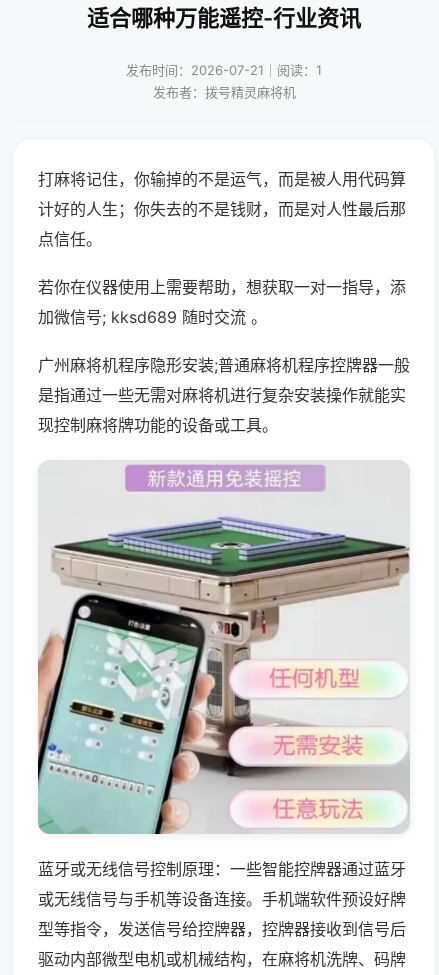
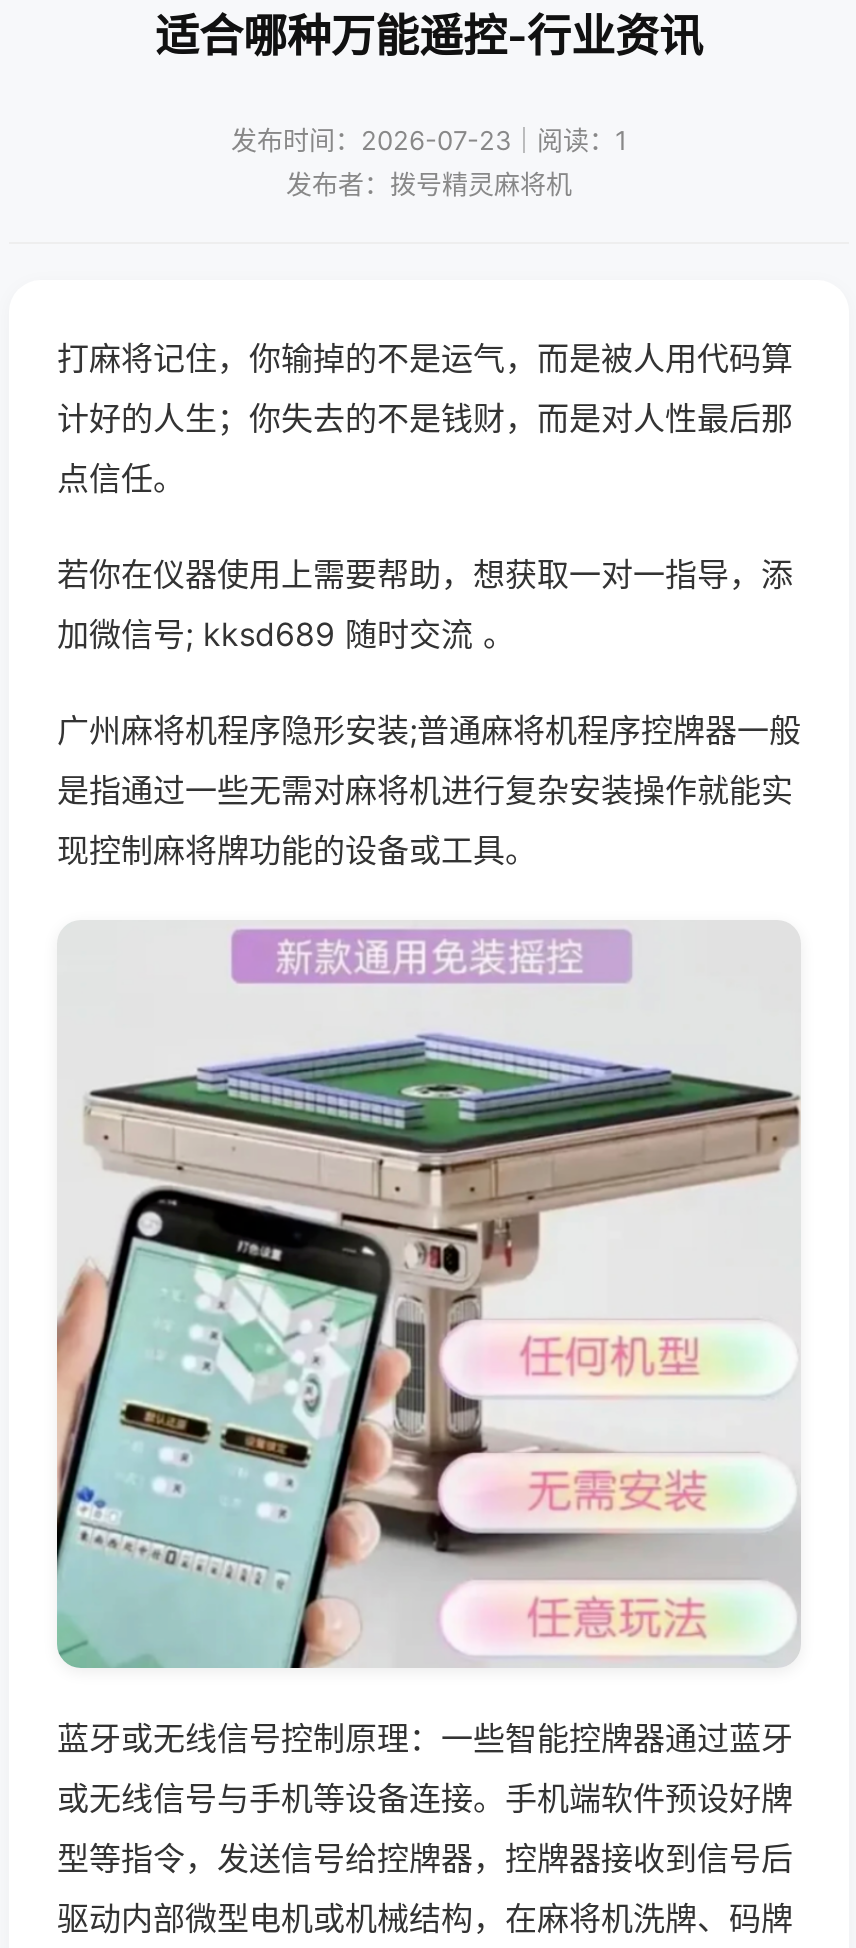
- 发布时间：2026-07-21｜阅读：1
+ 发布时间：2026-07-23｜阅读：1
